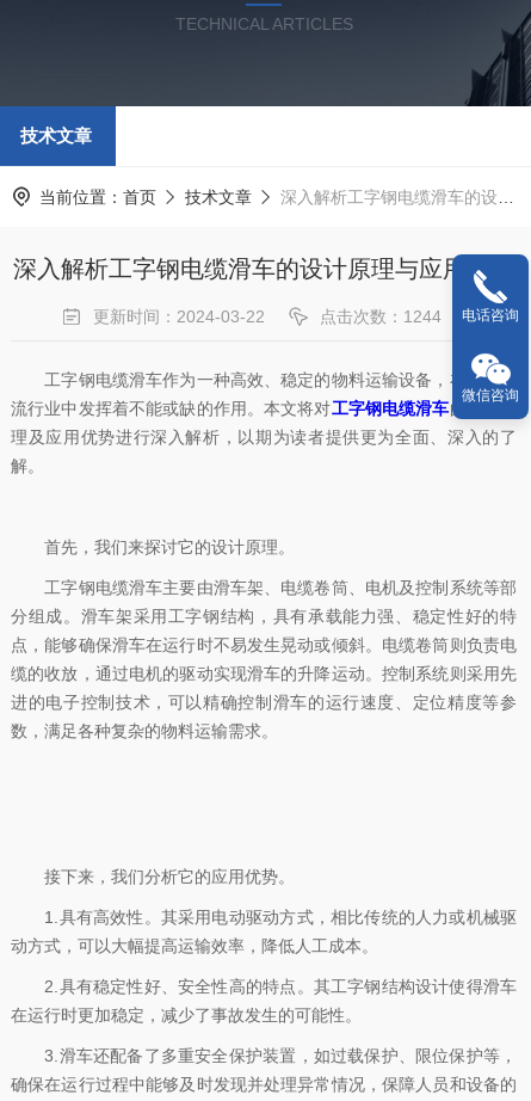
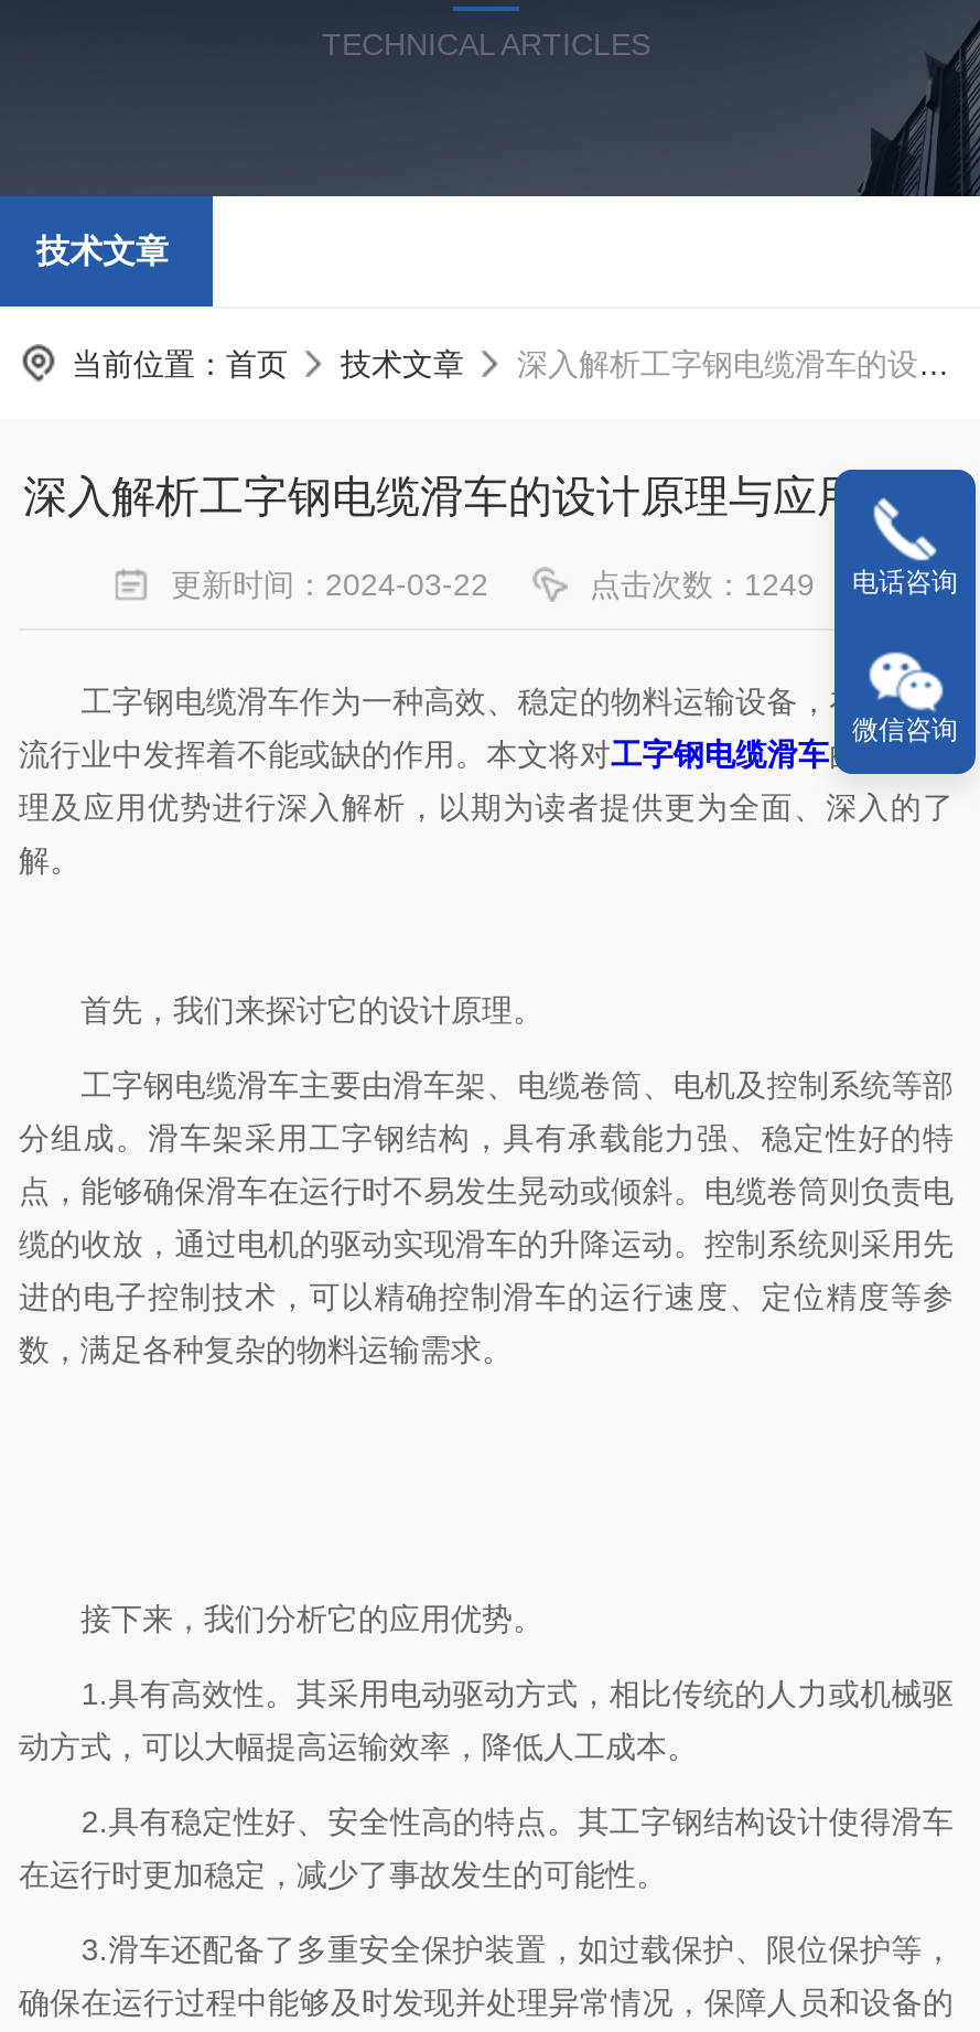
- 点击次数：1244 电话咨询
+ 点击次数：1249 电话咨询
